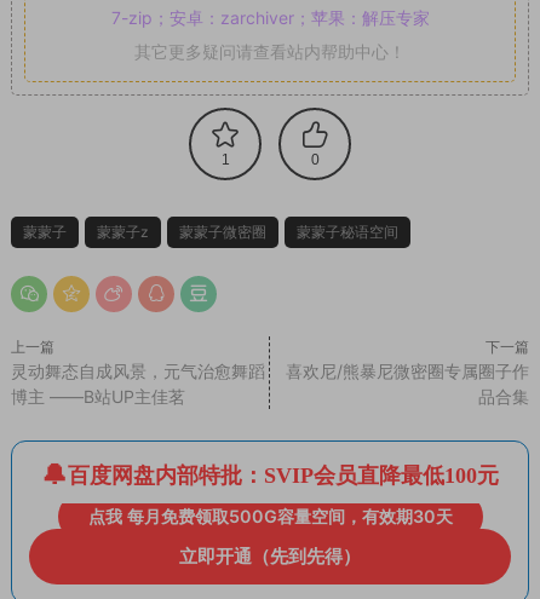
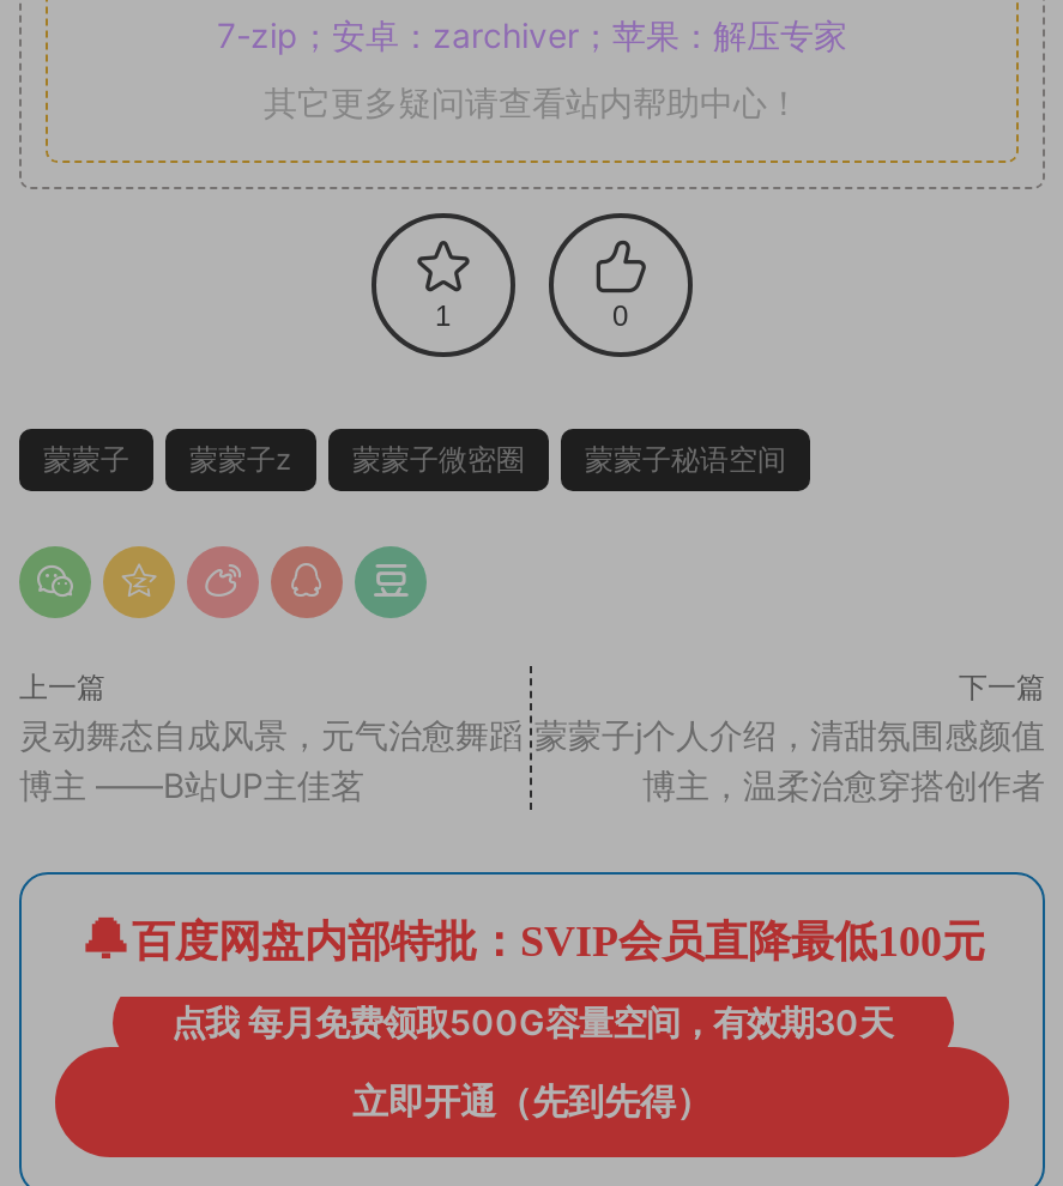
- 喜欢尼/熊暴尼微密圈专属圈子作
- 品合集
+ 蒙蒙子j个人介绍，清甜氛围感颜值
+ 博主，温柔治愈穿搭创作者
